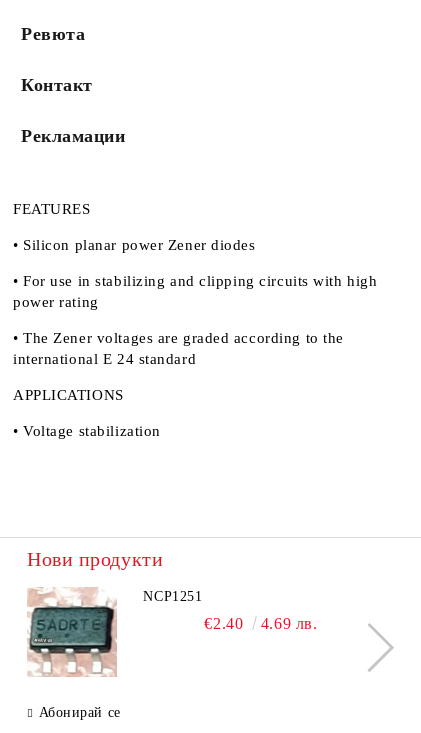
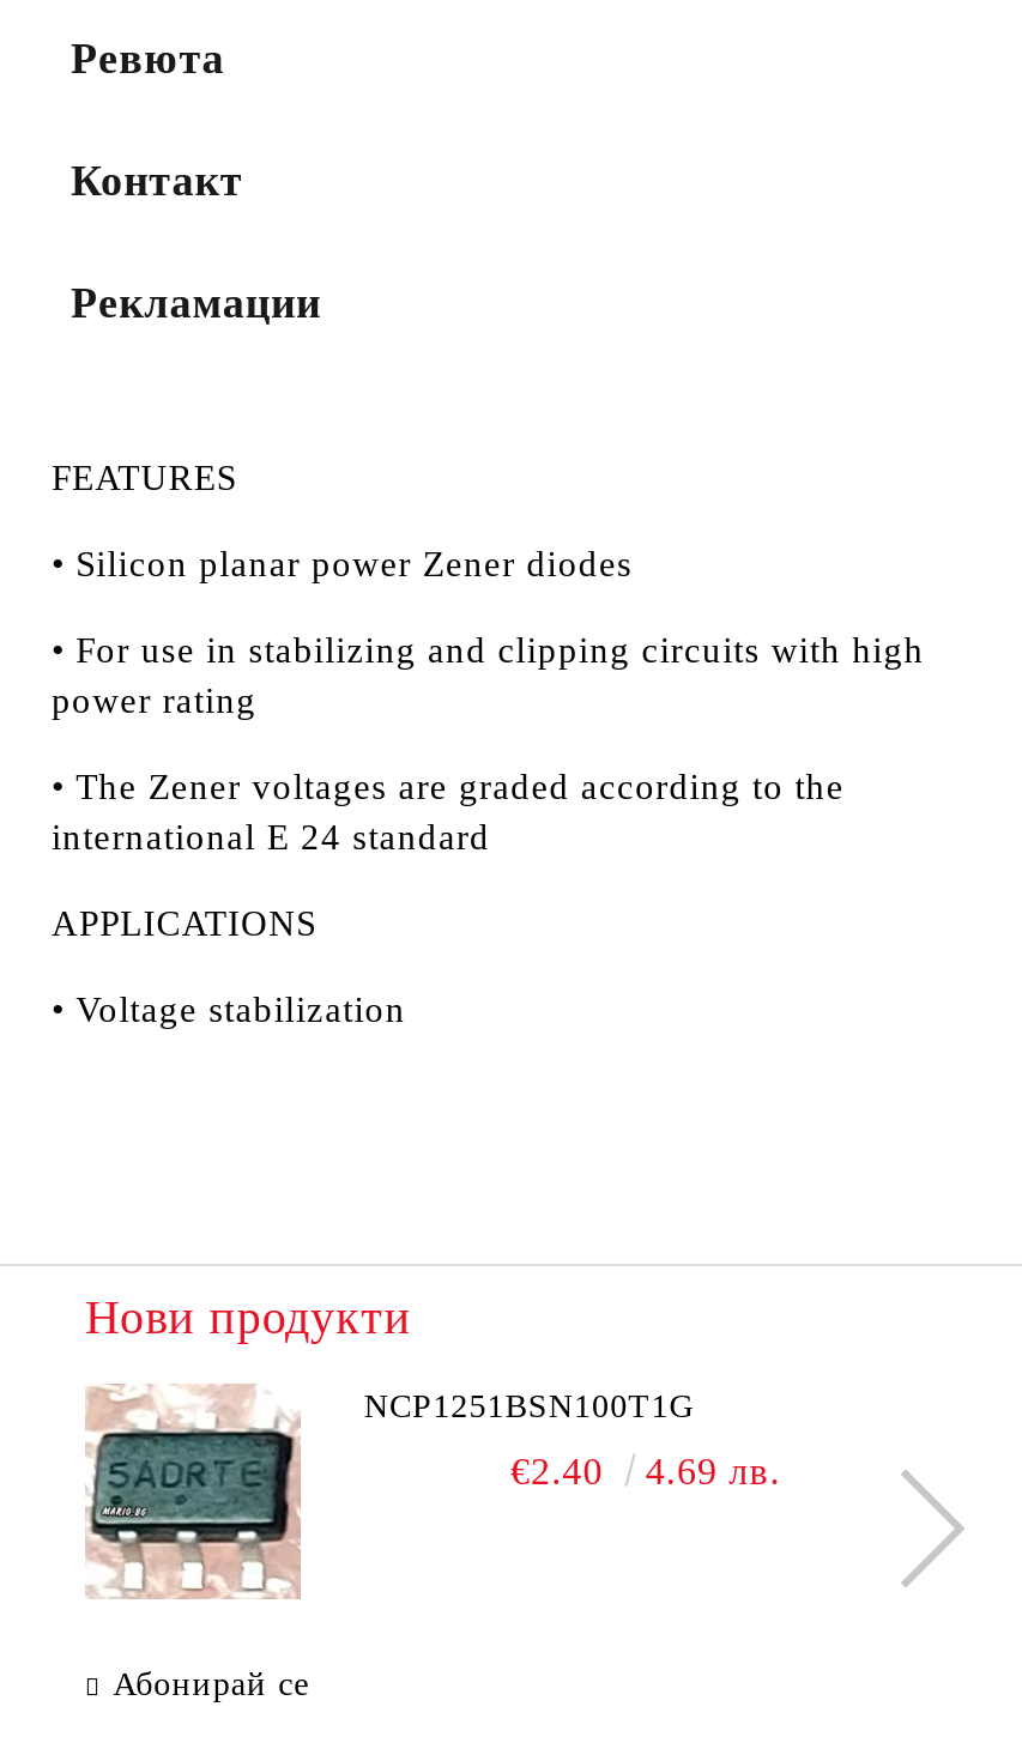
- NCP1251
+ NCP1251BSN100T1G
